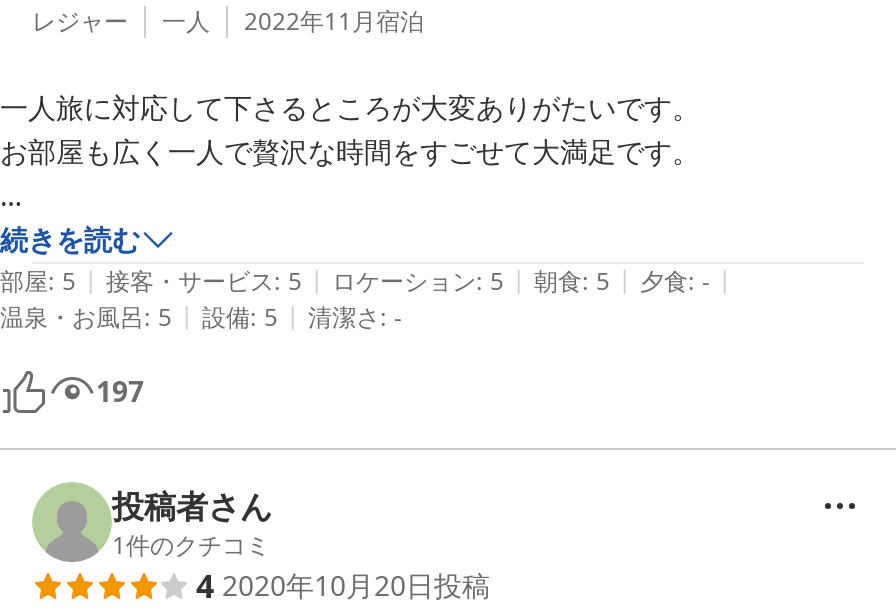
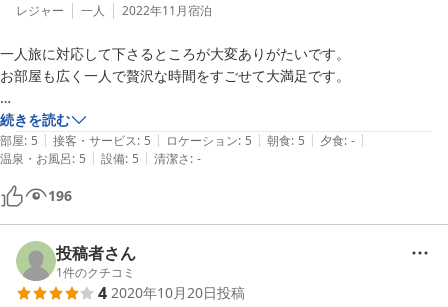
- 197
+ 196
